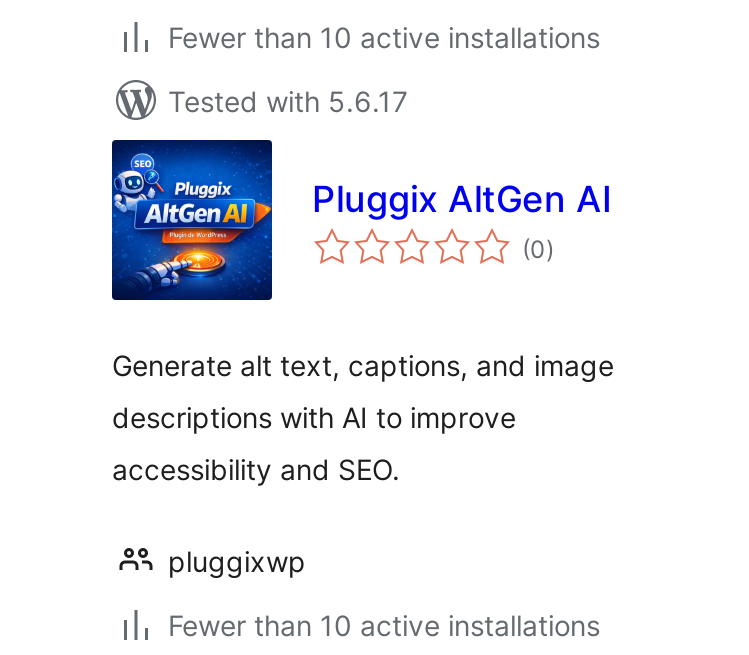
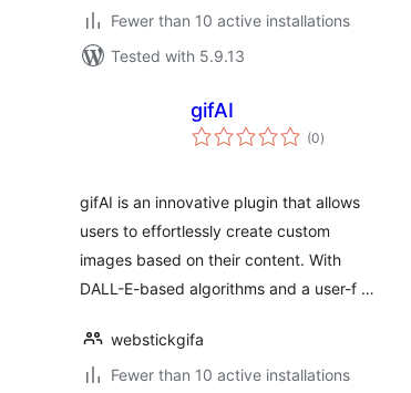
- Tested with 5.6.17
+ Tested with 5.9.13

- [image]

- Pluggix AltGen AI
+ gifAI

- Generate alt text, captions, and image
- descriptions with AI to improve
- accessibility and SEO.
- pluggixwp
+ gifAI is an innovative plugin that allows
+ users to effortlessly create custom
+ images based on their content. With
+ DALL-E-based algorithms and a user-f …
+ webstickgifa
